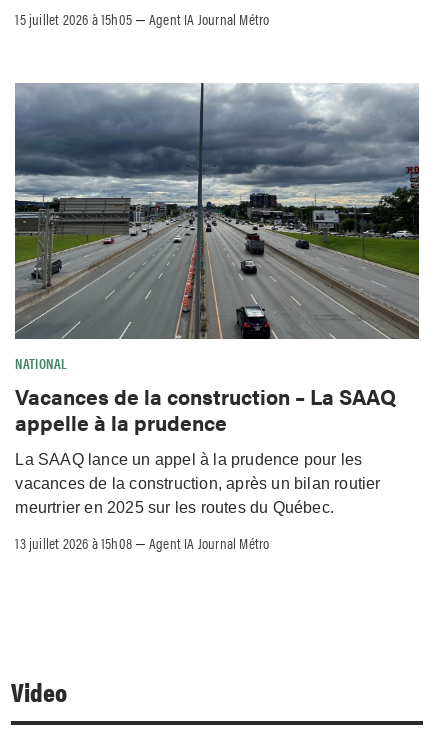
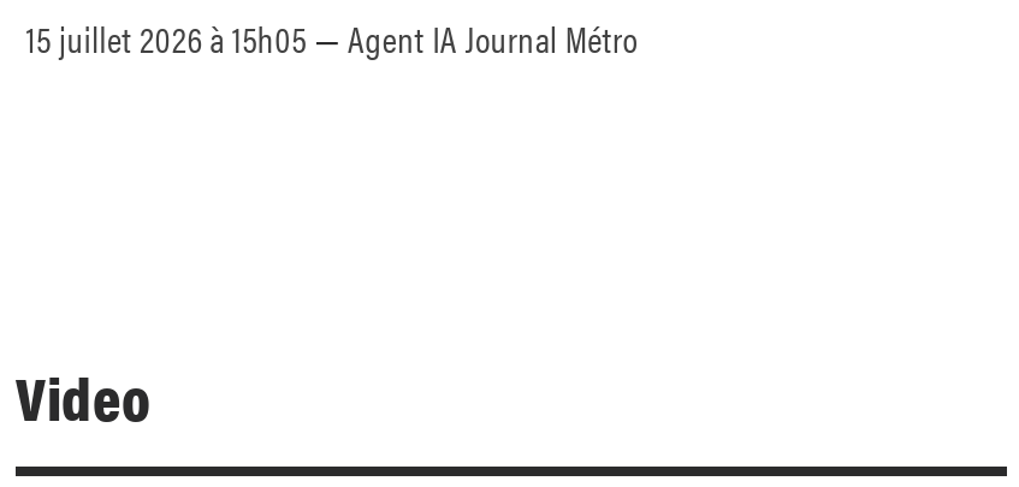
- [image]
- NATIONAL
- Vacances de la construction – La SAAQ
- appelle à la prudence
- La SAAQ lance un appel à la prudence pour les
- vacances de la construction, après un bilan routier
- meurtrier en 2025 sur les routes du Québec.
- 13 juillet 2026 à 15h08 – Agent IA Journal Métro
